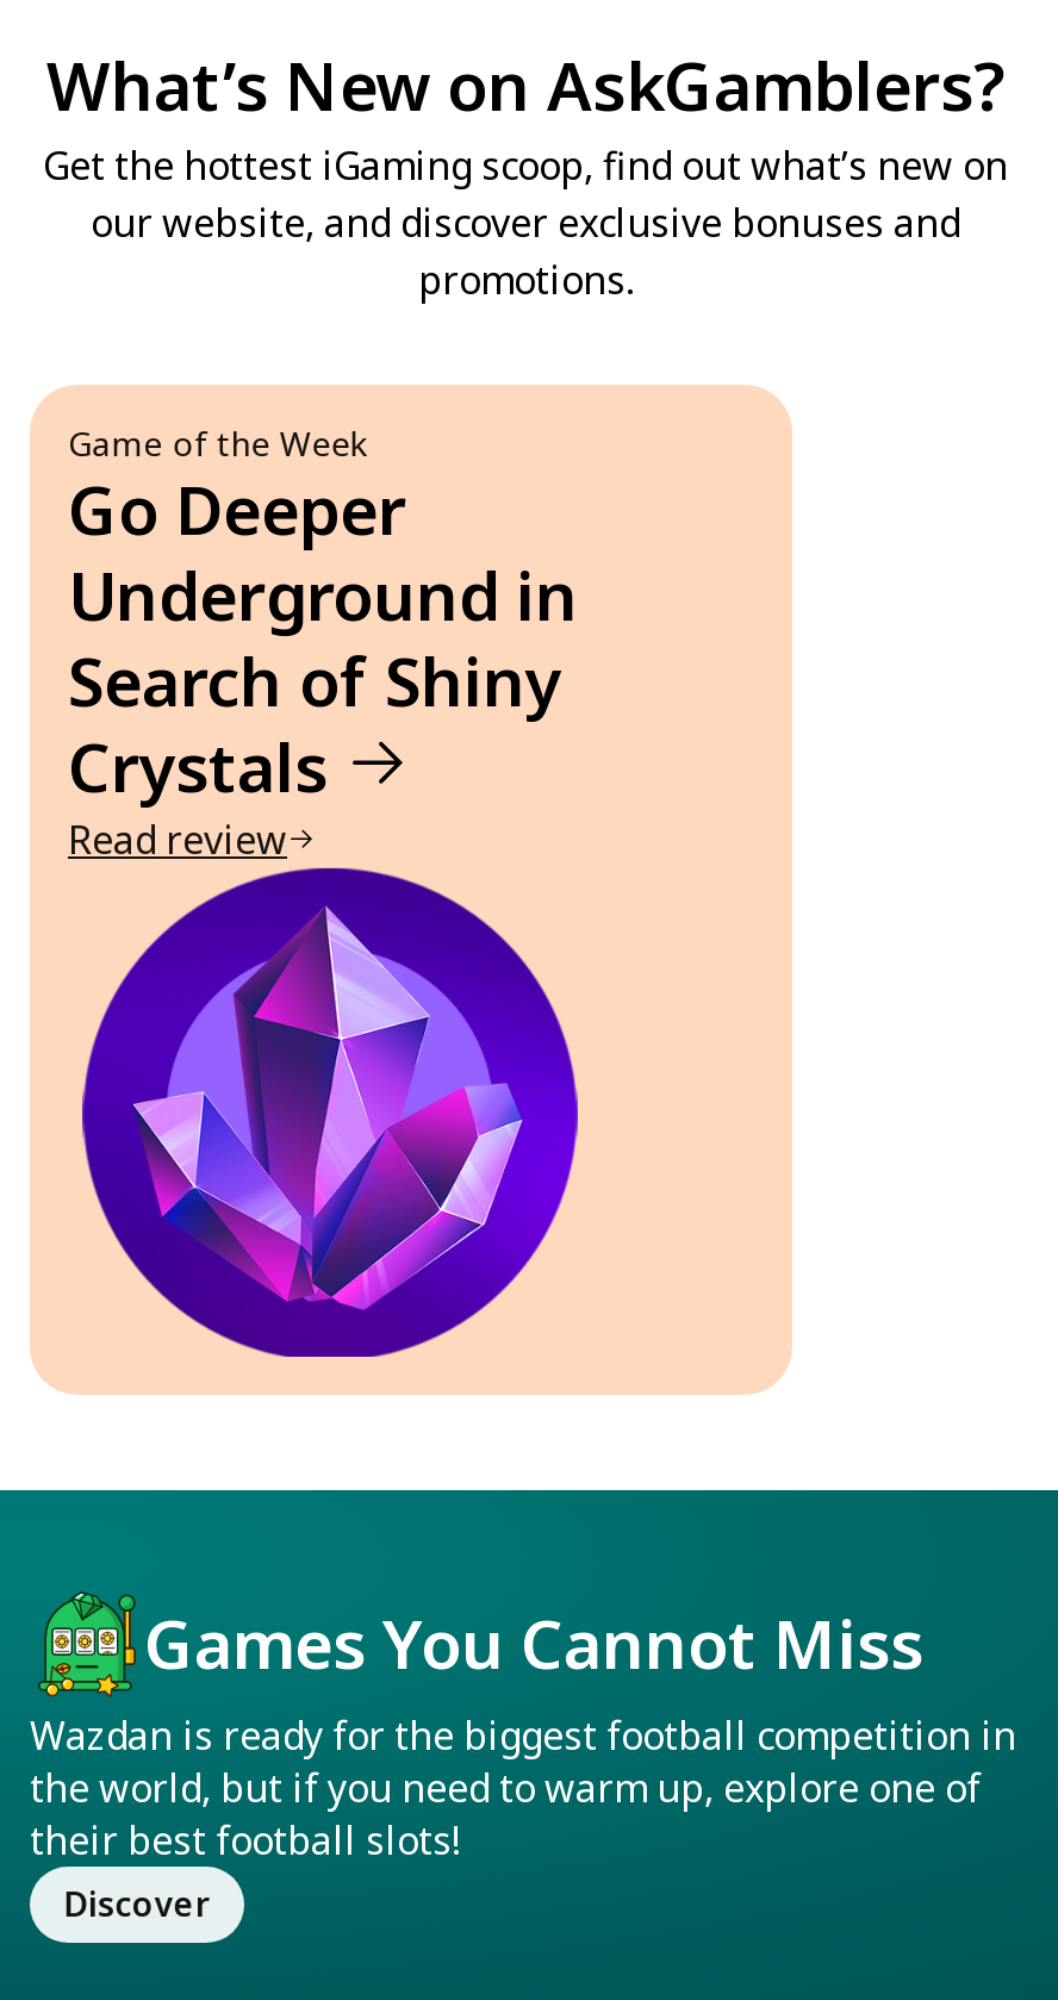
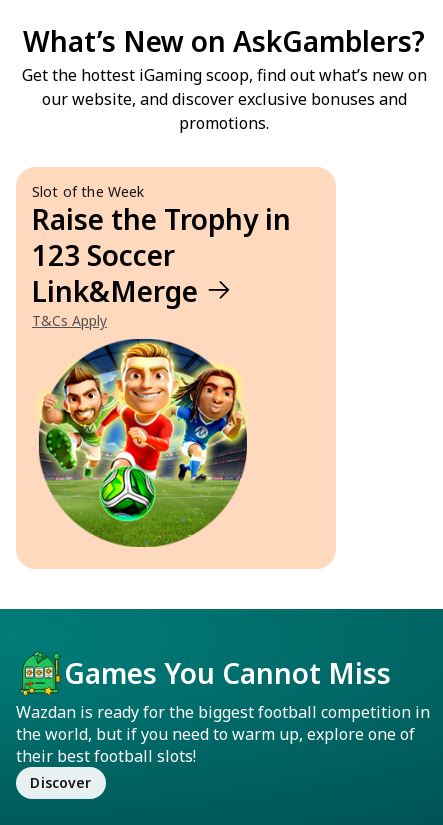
- Game of the Week
- Go Deeper
- Underground in
- Search of Shiny
- Crystals
- Read review
+ Slot of the Week
+ Raise the Trophy in
+ 123 Soccer
+ Link&Merge
+ T&Cs Apply

- [image]
+ [image]
